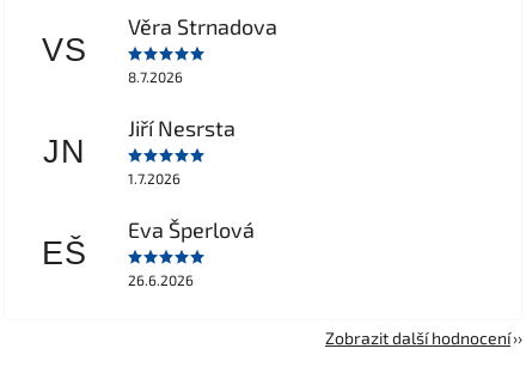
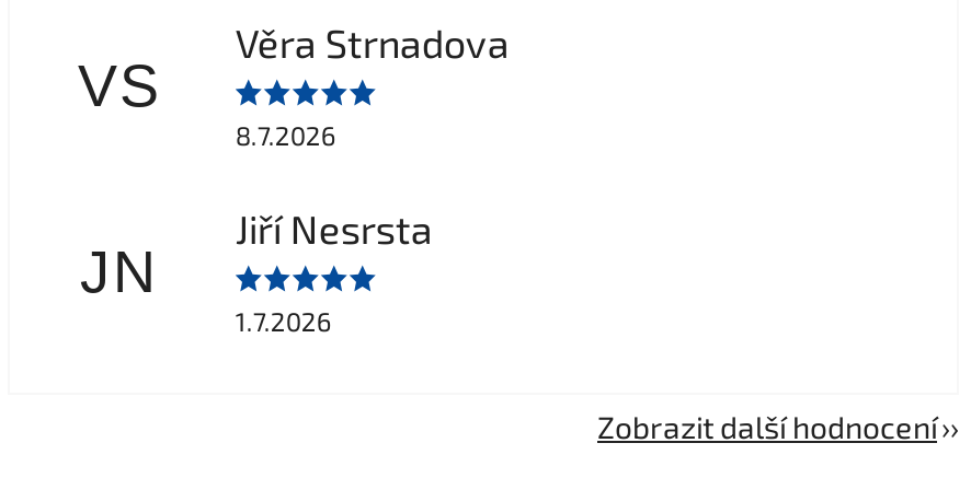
- Eva Šperlová
- 26.6.2026

- EŠ
